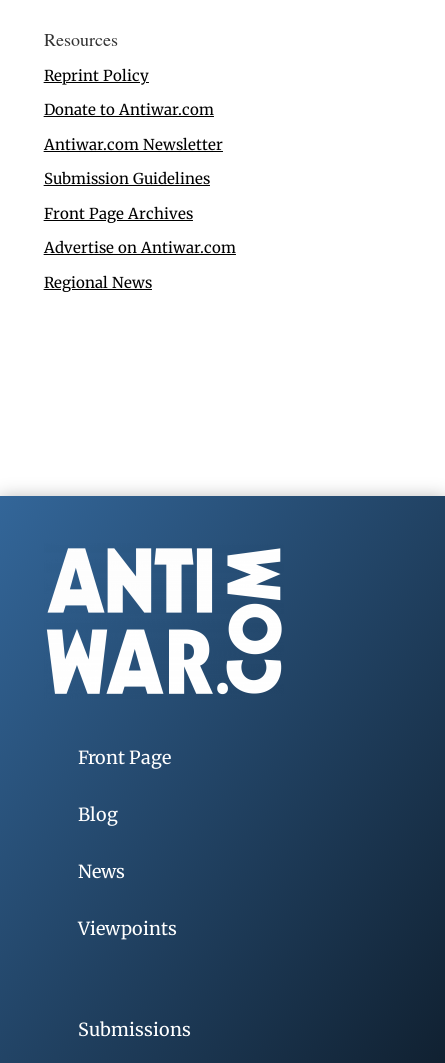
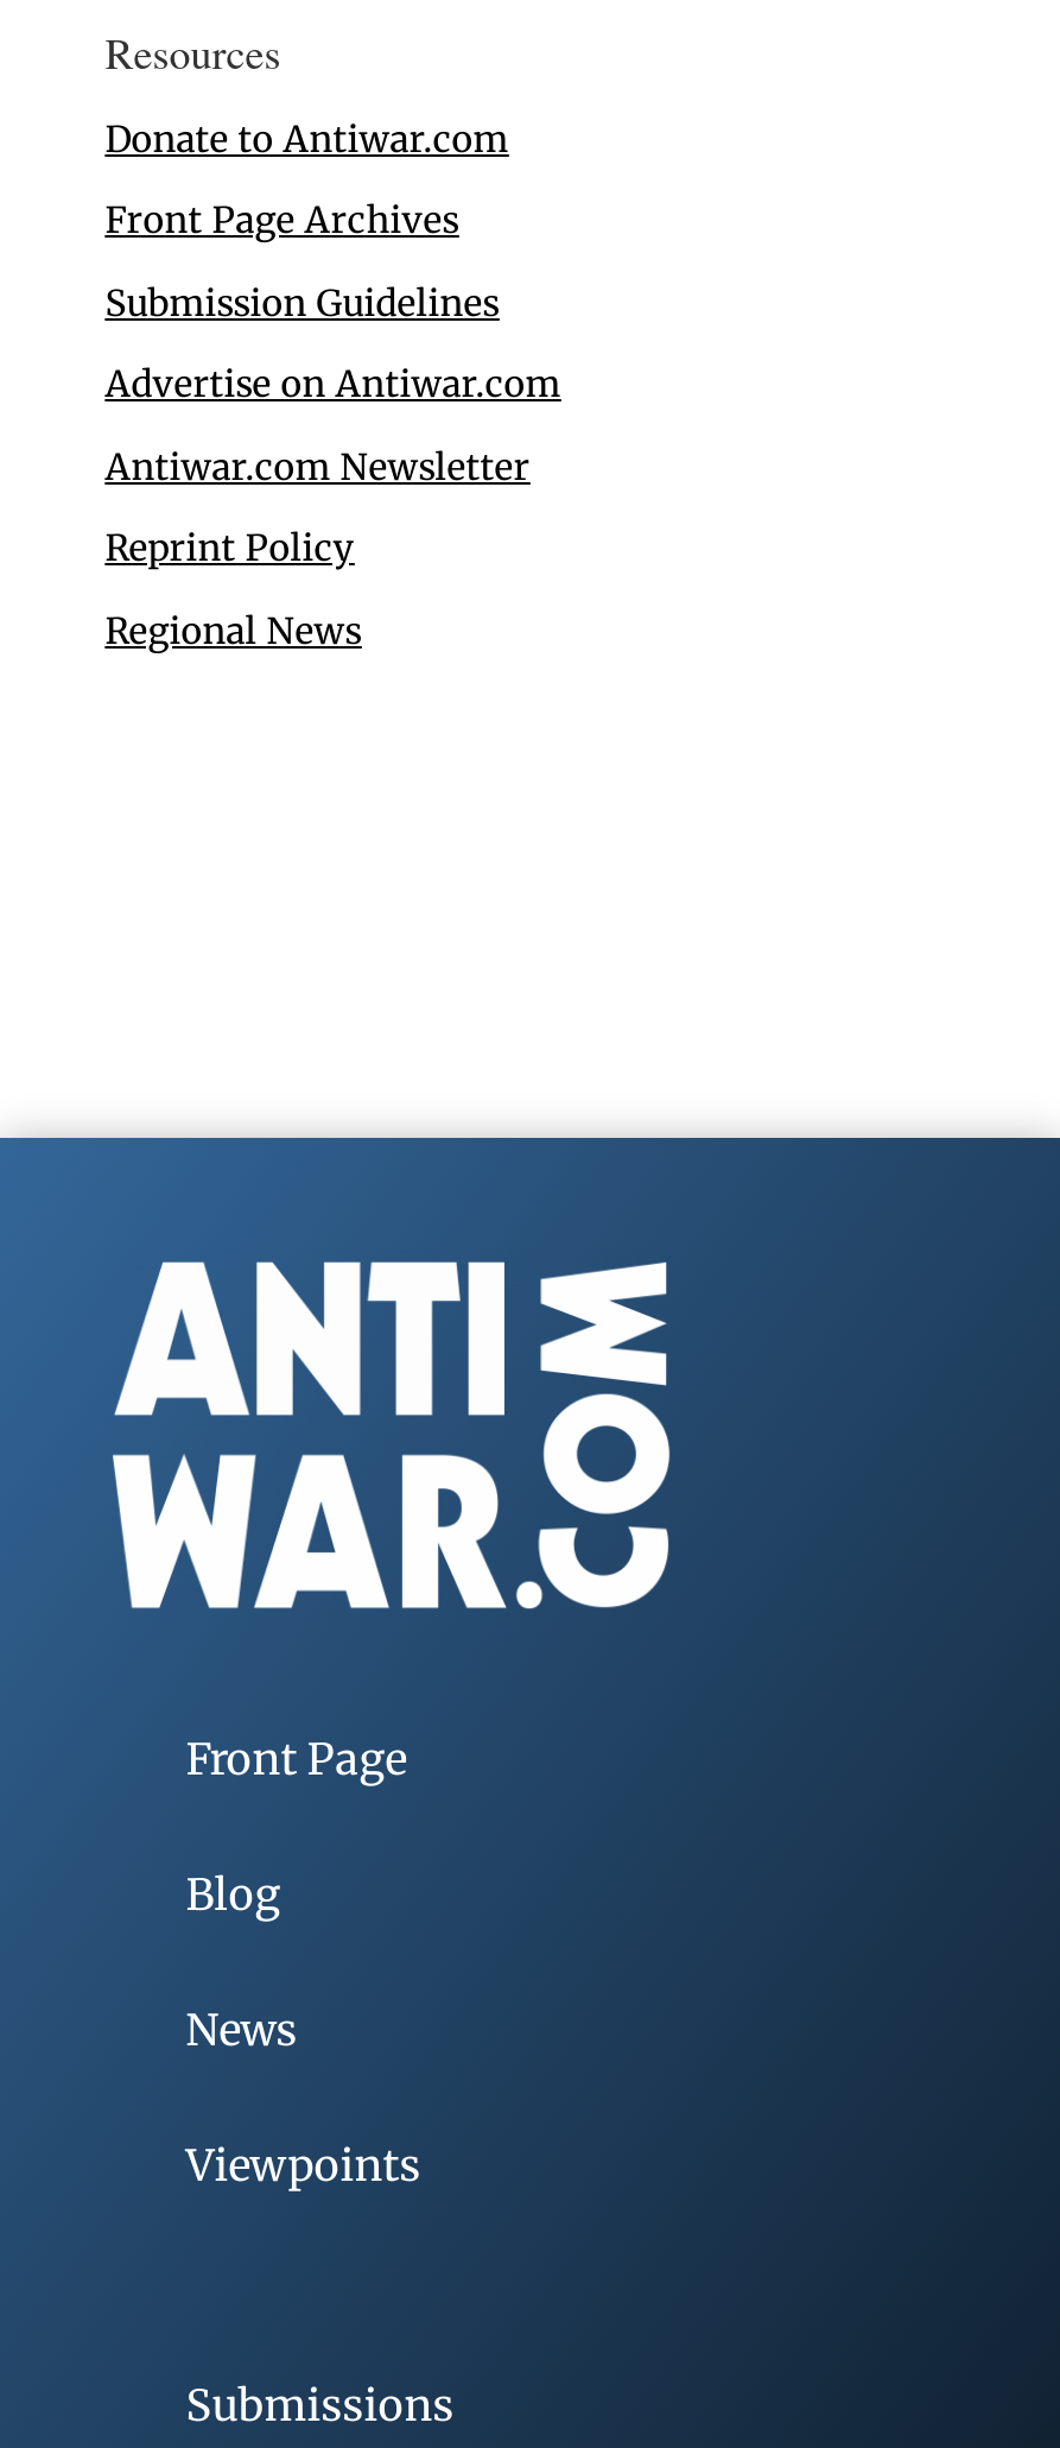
moved down: Reprint Policy

moved up: Donate to Antiwar.com | Antiwar.com Newsletter | Submission Guidelines | Front Page Archives | Advertise on Antiwar.com
